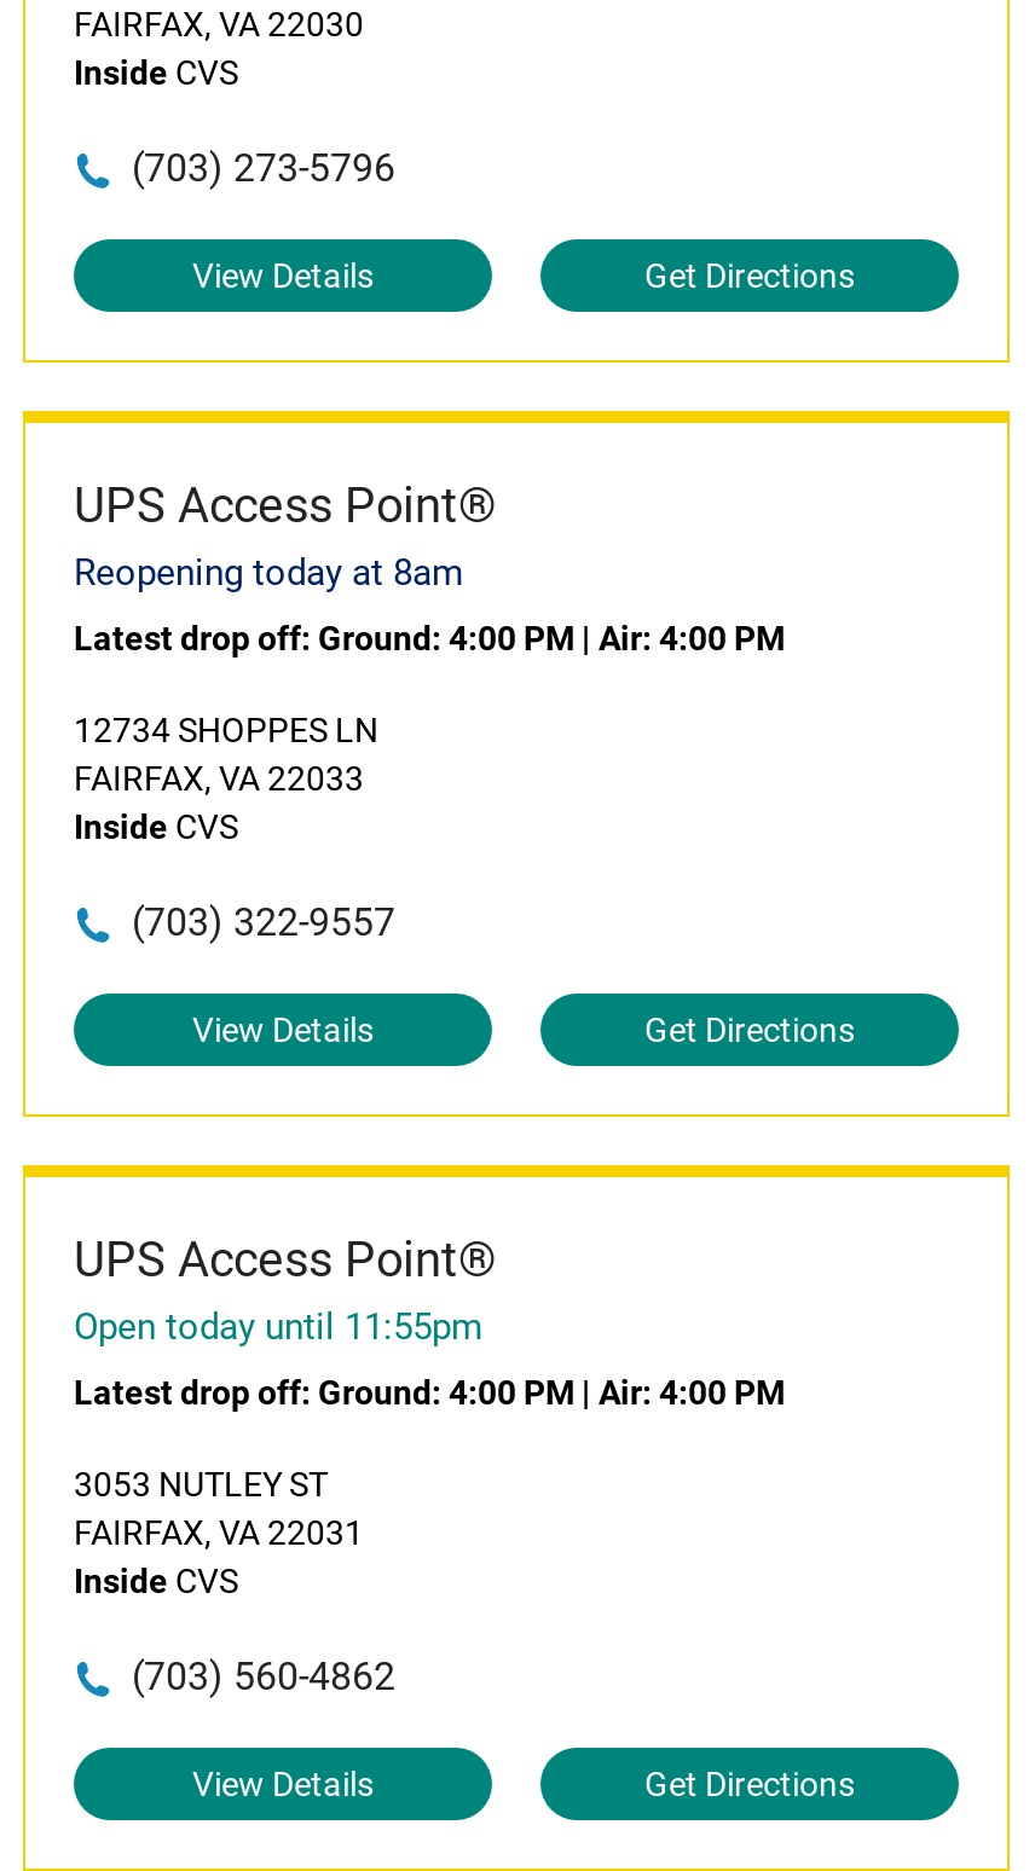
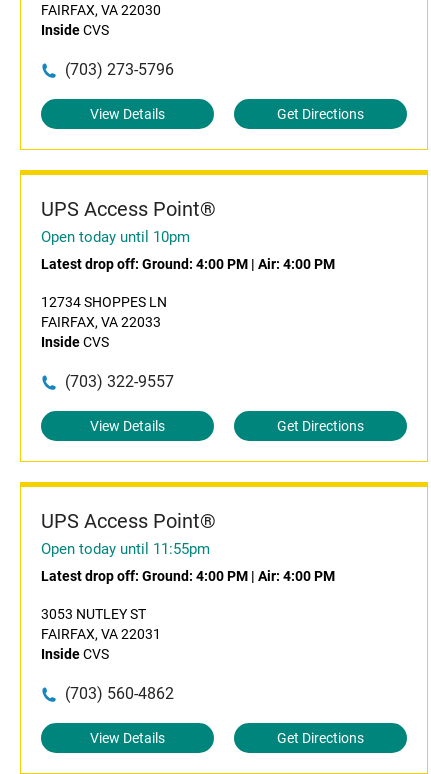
- Reopening today at 8am
+ Open today until 10pm
